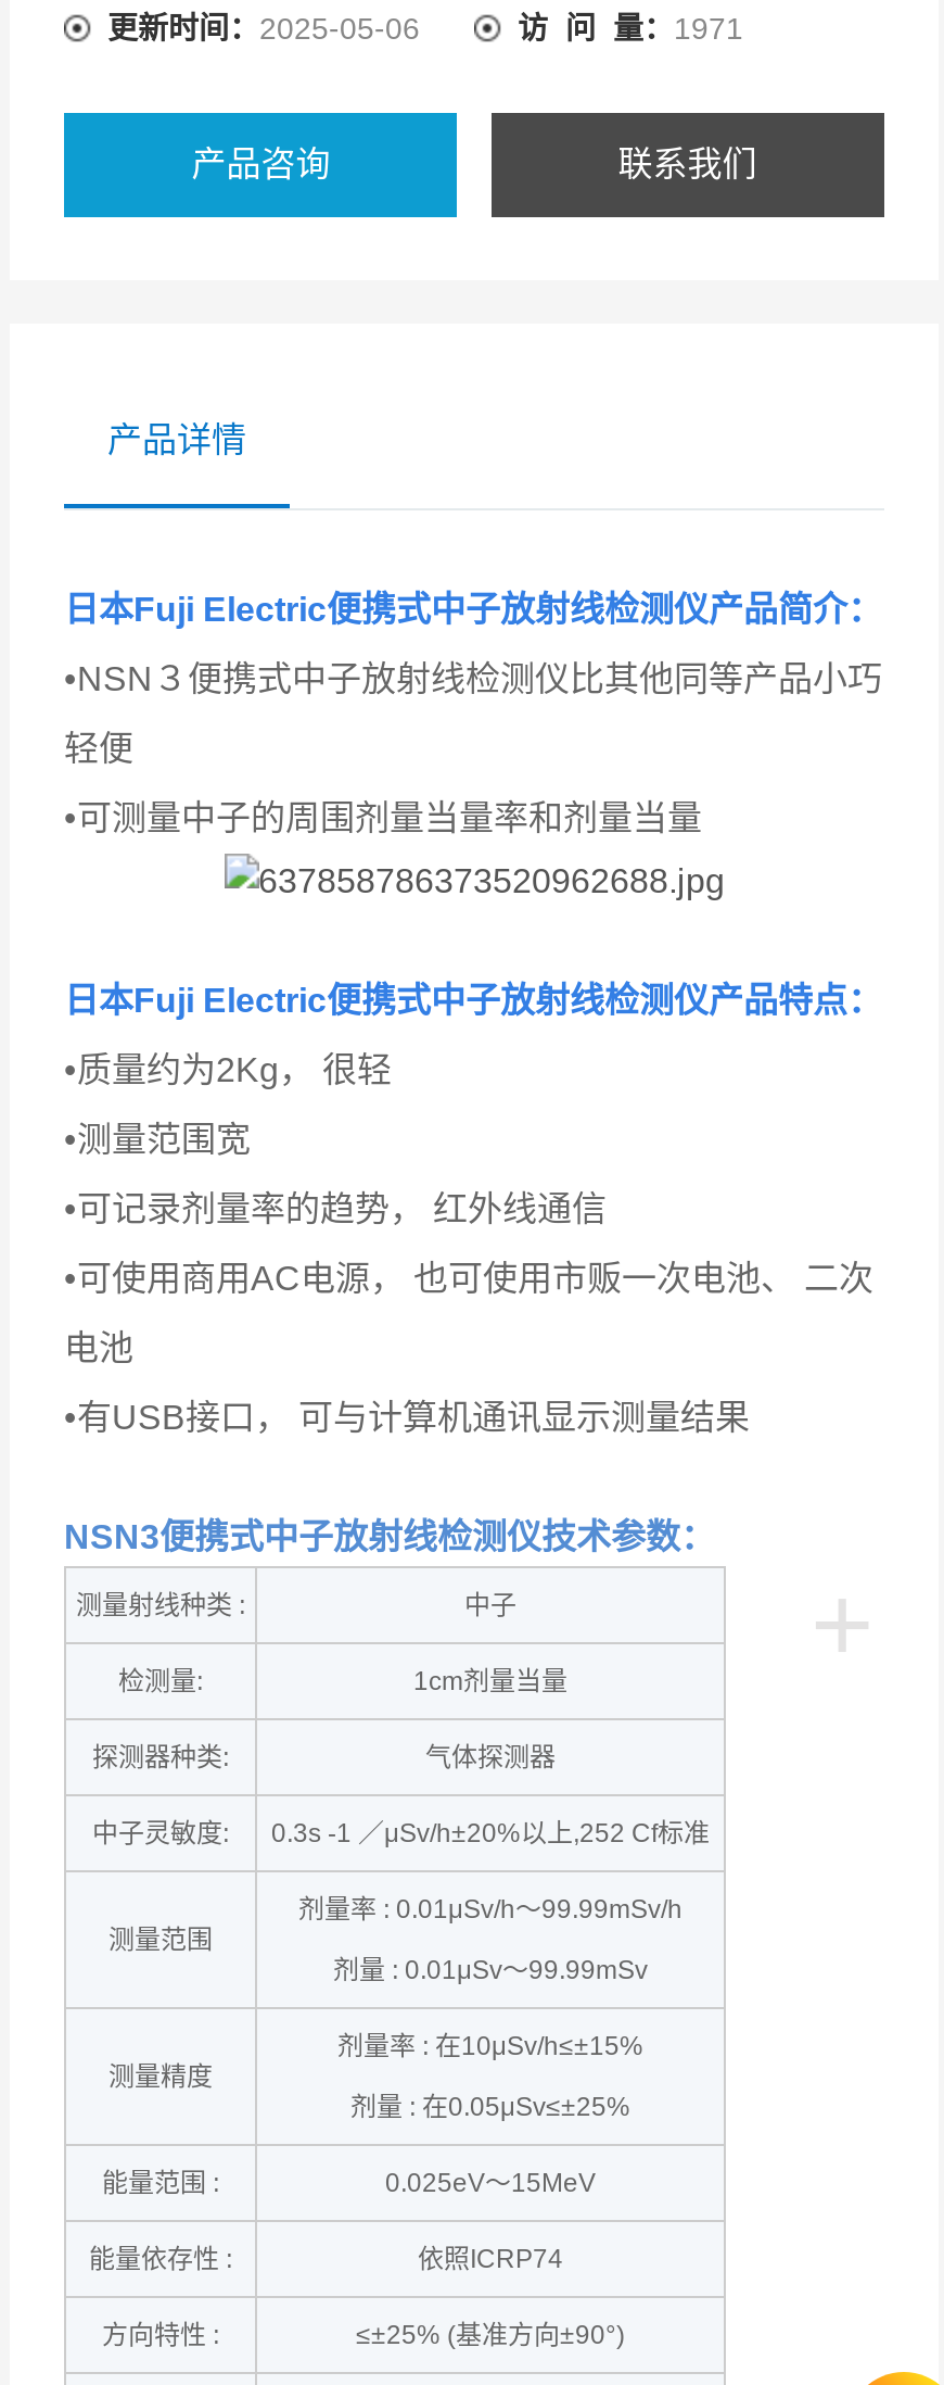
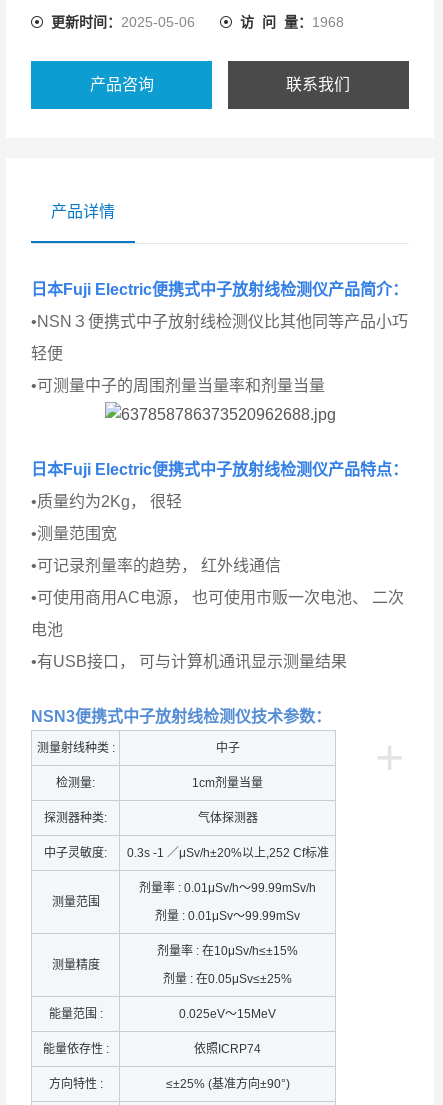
- 访 问 量：1971
+ 访 问 量：1968
